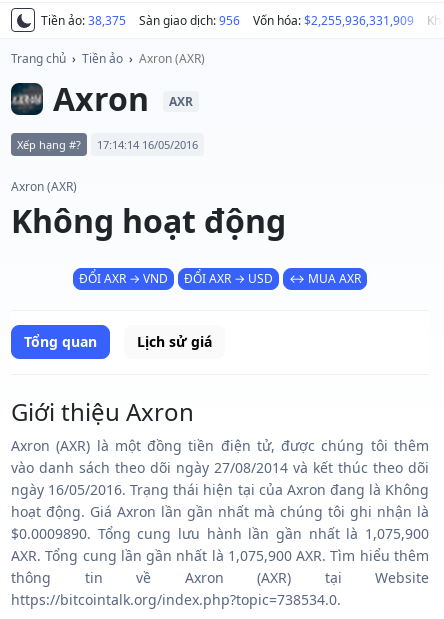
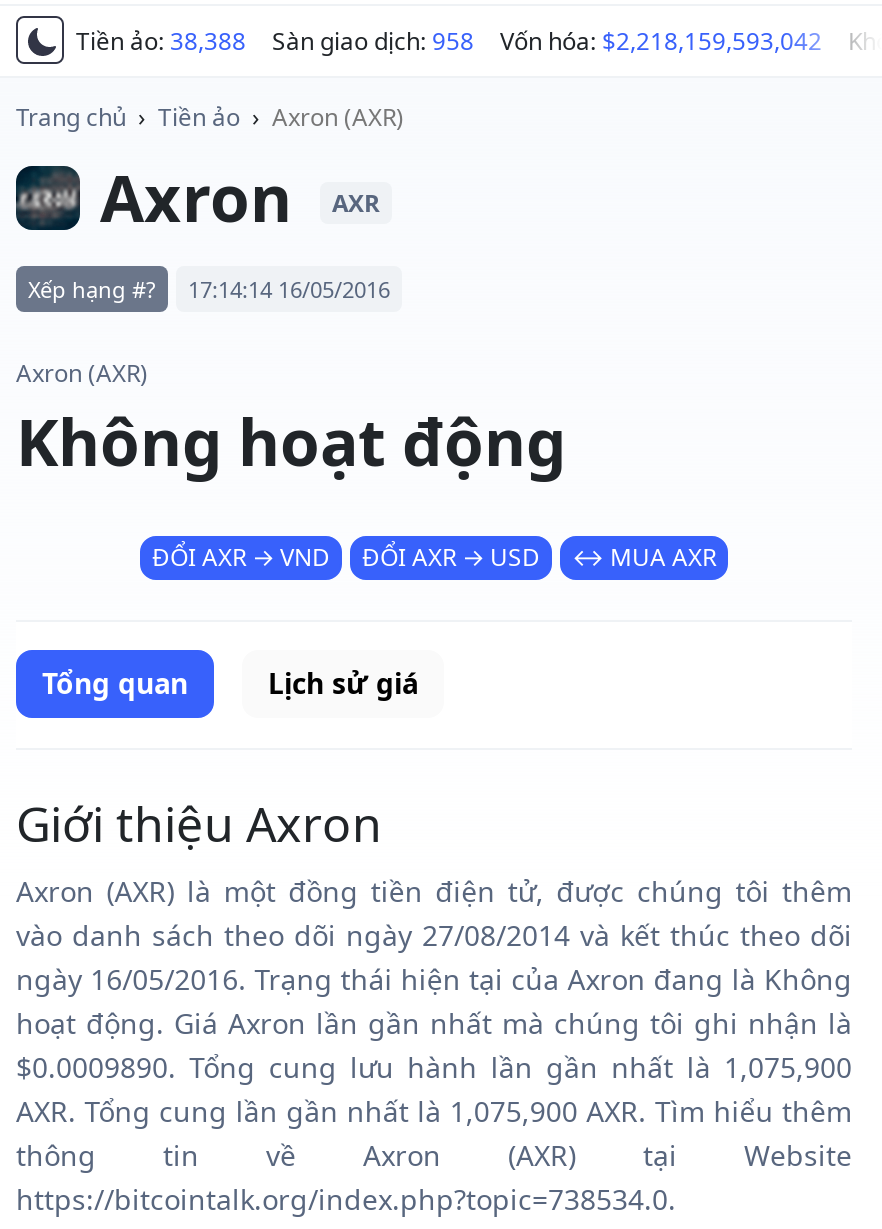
- Tiền ảo: 38,375
+ Tiền ảo: 38,388

- Sàn giao dịch: 956
+ Sàn giao dịch: 958

- Vốn hóa: $2,255,936,331,909
+ Vốn hóa: $2,218,159,593,042
